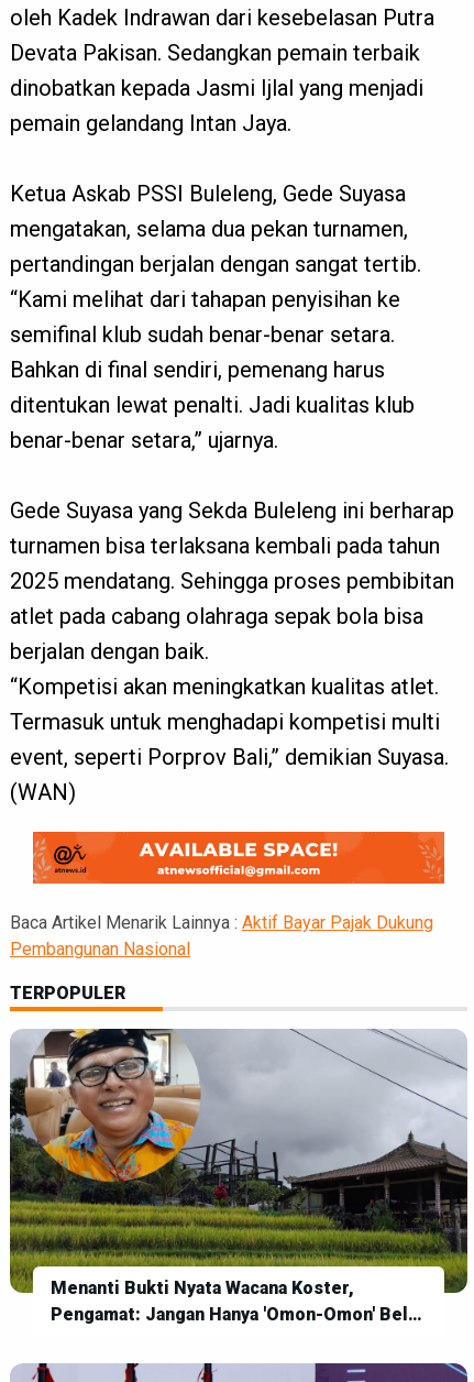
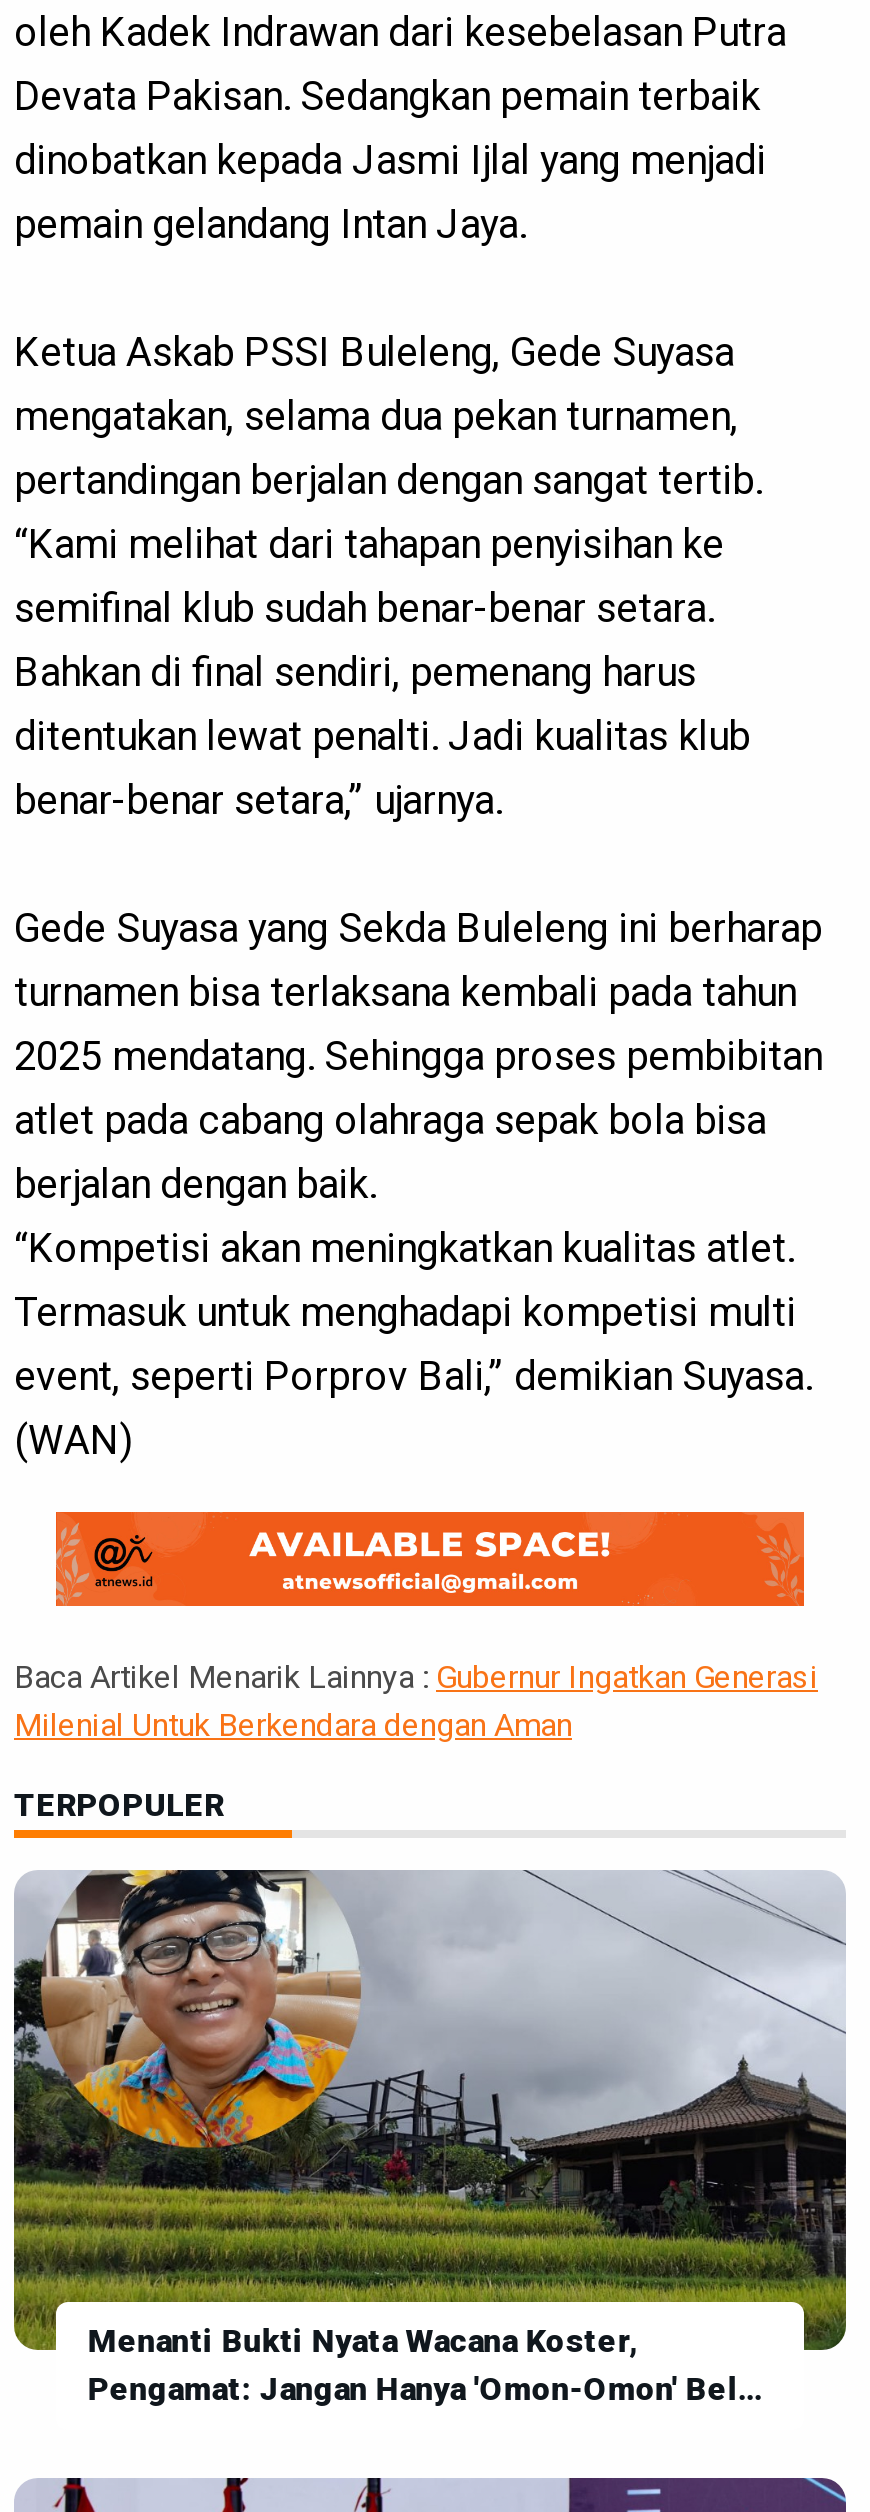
- Baca Artikel Menarik Lainnya : Aktif Bayar Pajak Dukung
- Pembangunan Nasional
+ Baca Artikel Menarik Lainnya : Gubernur Ingatkan Generasi
+ Milenial Untuk Berkendara dengan Aman
